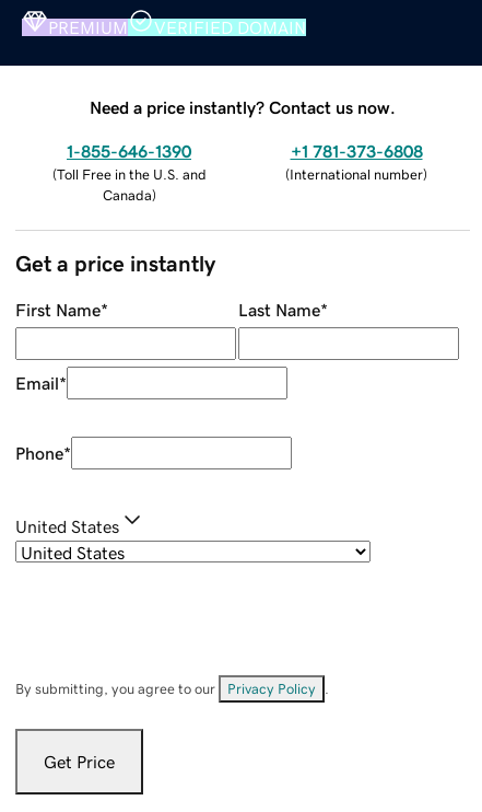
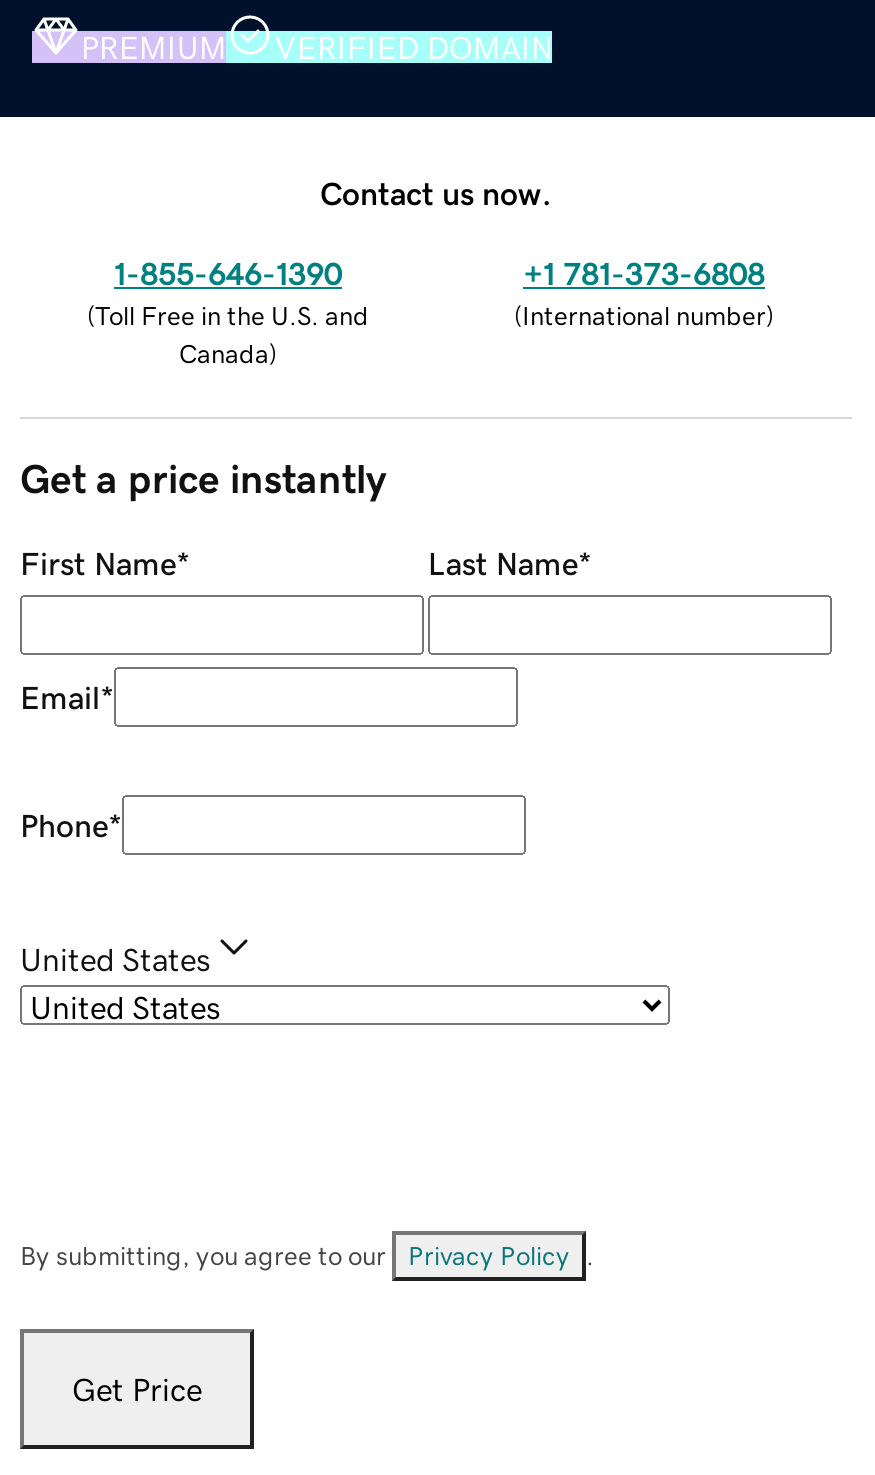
- Need a price instantly? Contact us now.
+ Contact us now.
